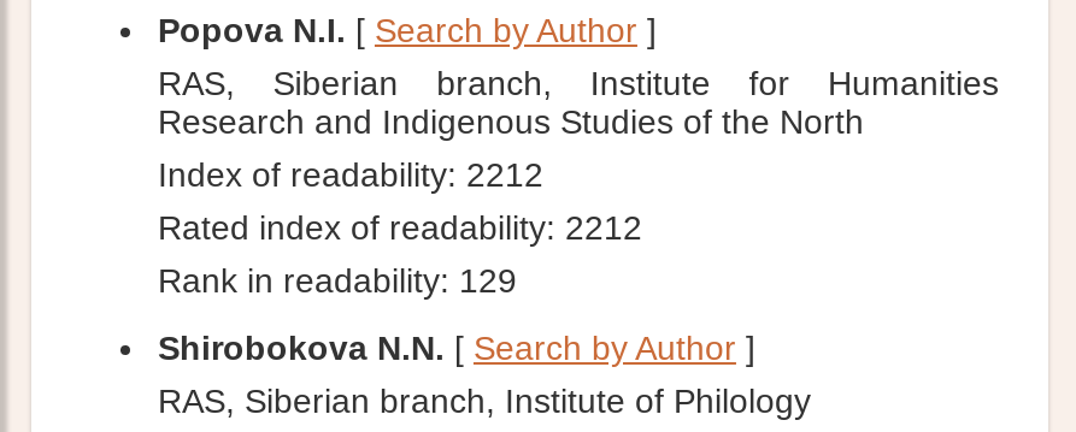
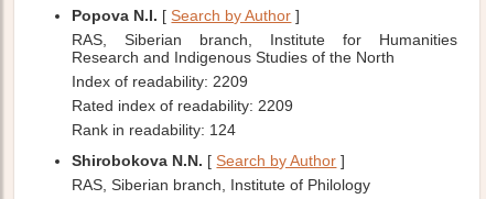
- Index of readability: 2212
+ Index of readability: 2209

- Rated index of readability: 2212
+ Rated index of readability: 2209

- Rank in readability: 129
+ Rank in readability: 124
